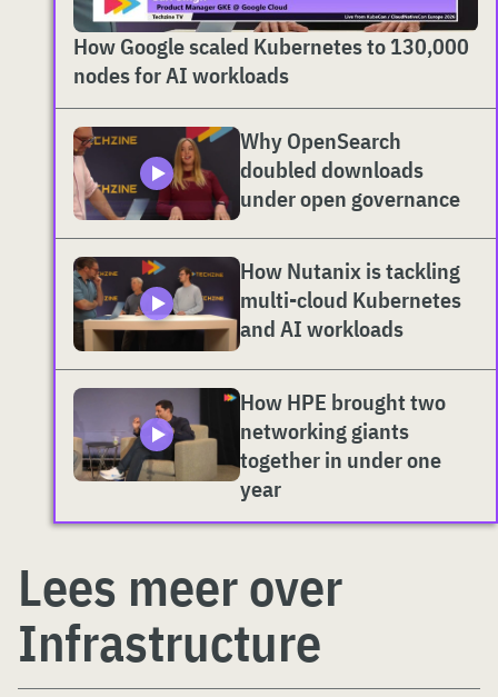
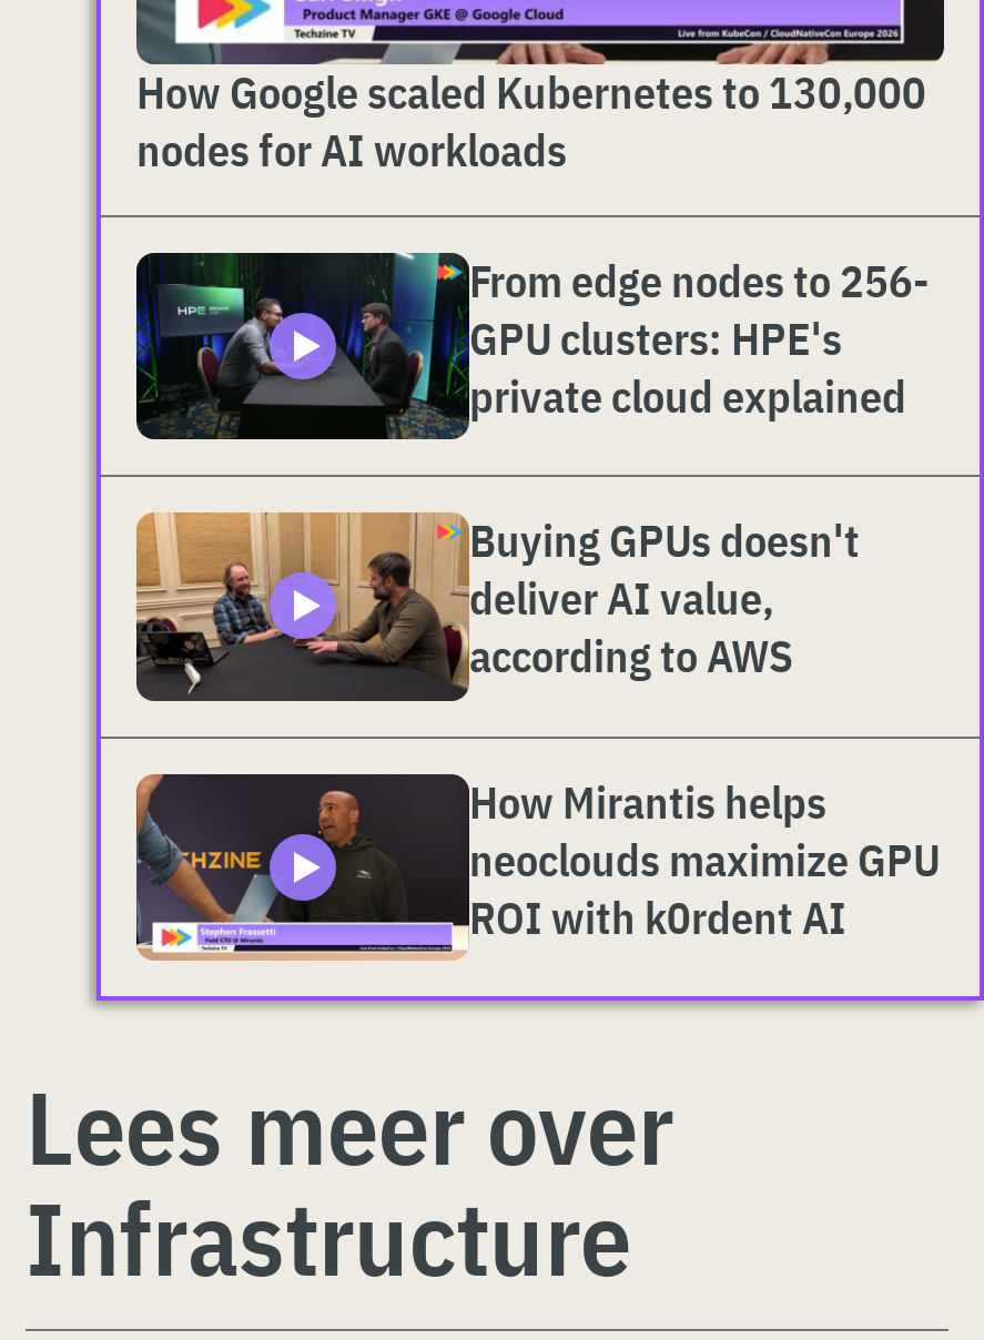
- [image]
- Why OpenSearch
- doubled downloads
- under open governance
+ [image]
+ From edge nodes to 256-
+ GPU clusters: HPE's
+ private cloud explained

- [image]
- How Nutanix is tackling
- multi-cloud Kubernetes
- and AI workloads
+ [image]
+ Buying GPUs doesn't
+ deliver AI value,
+ according to AWS

- [image]
- How HPE brought two
- networking giants
- together in under one
- year
+ [image]
+ How Mirantis helps
+ neoclouds maximize GPU
+ ROI with k0rdent AI
